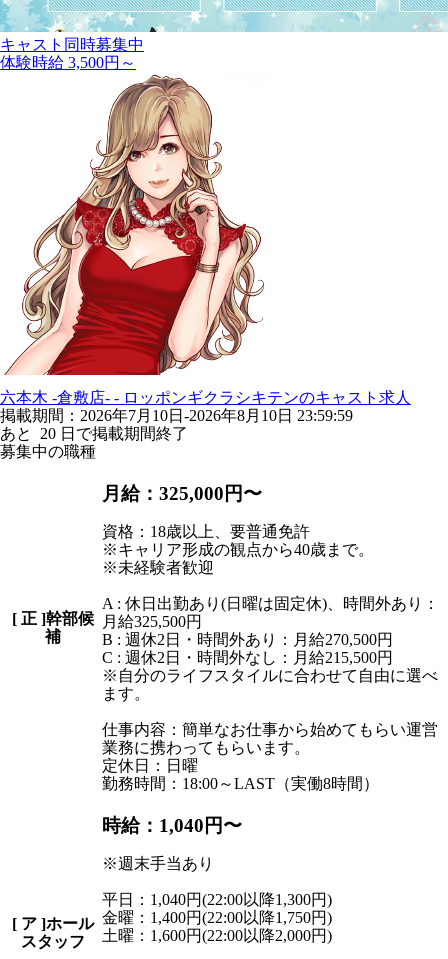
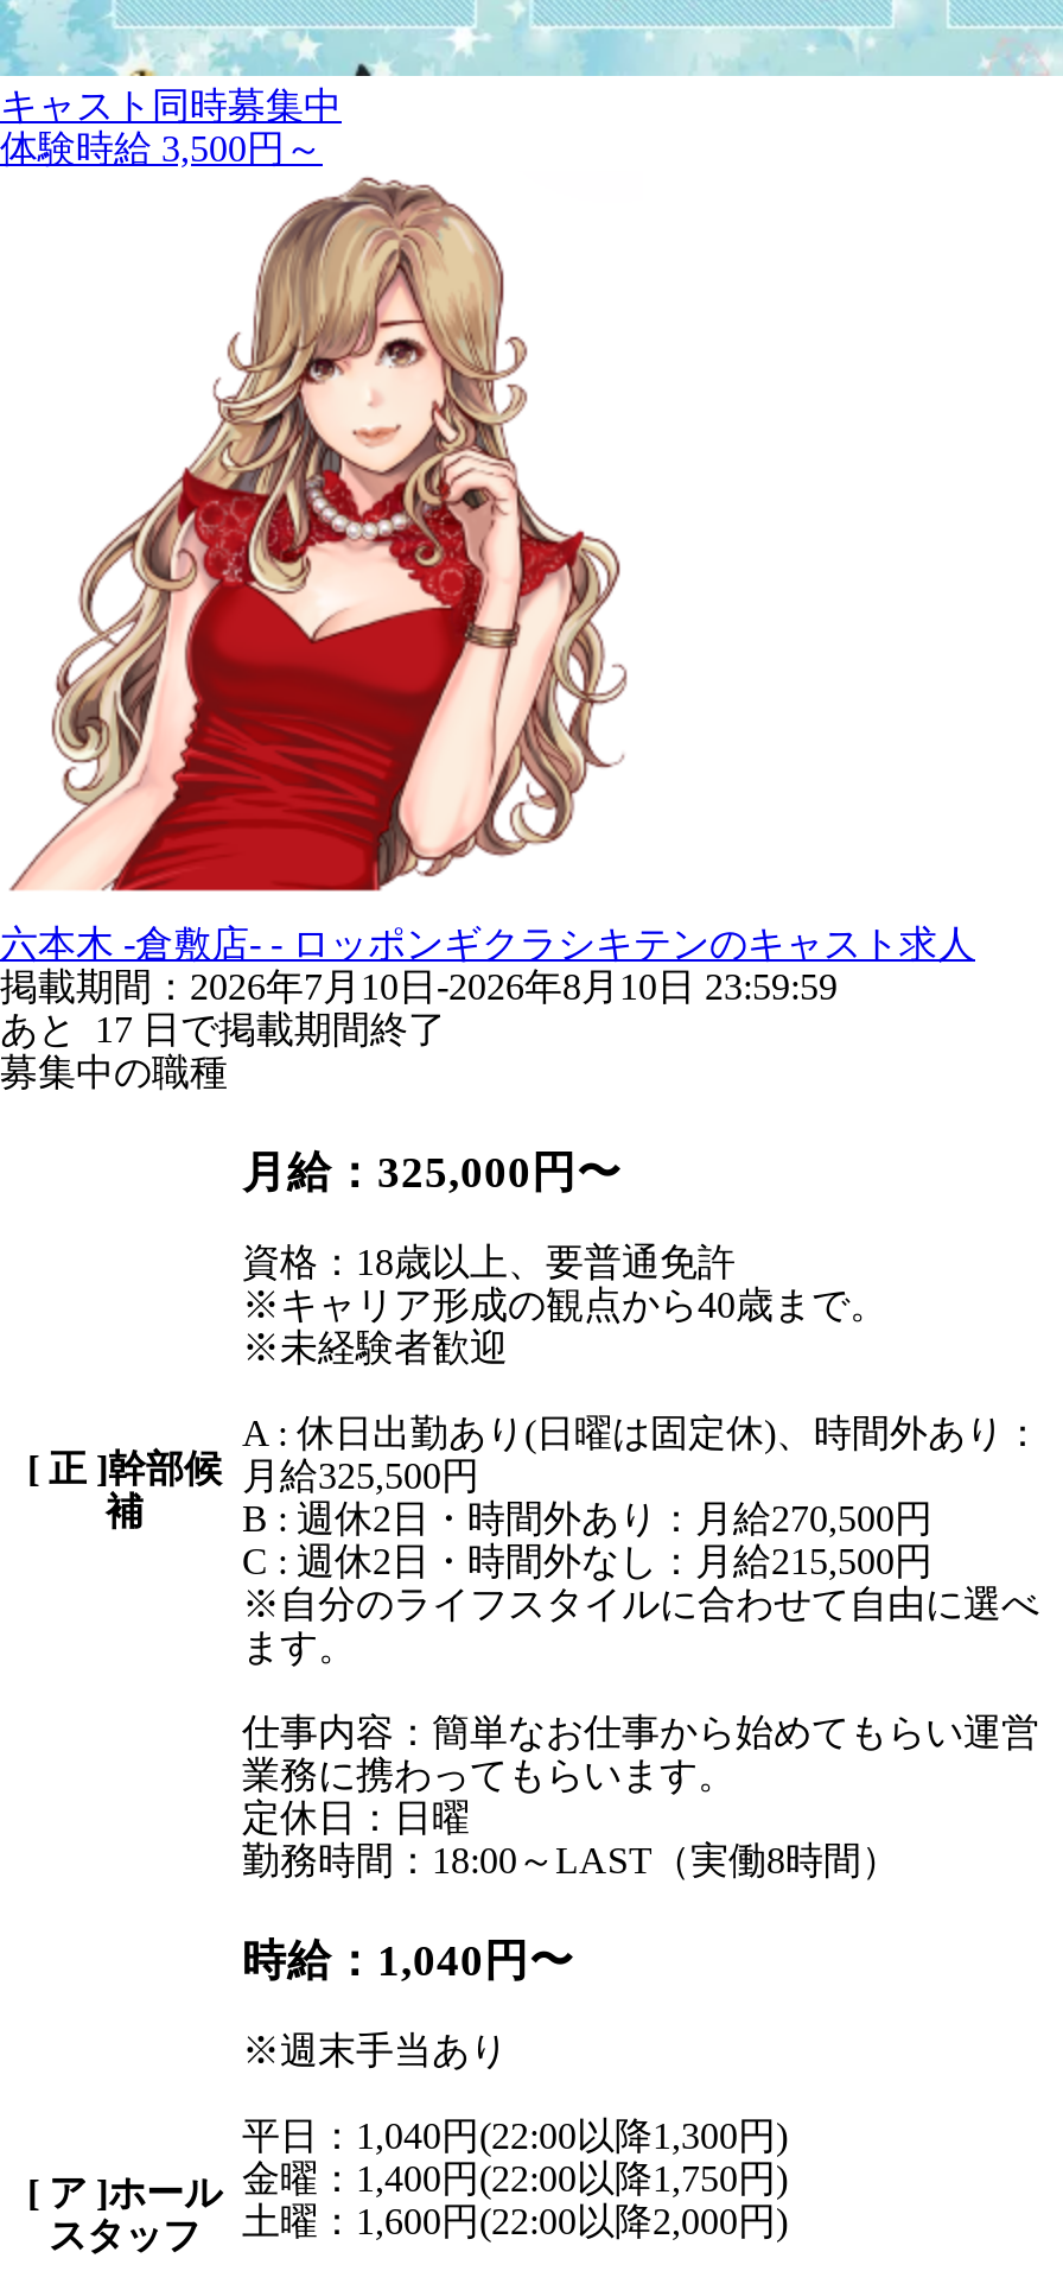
- あと20日で掲載期間終了
+ あと17日で掲載期間終了
